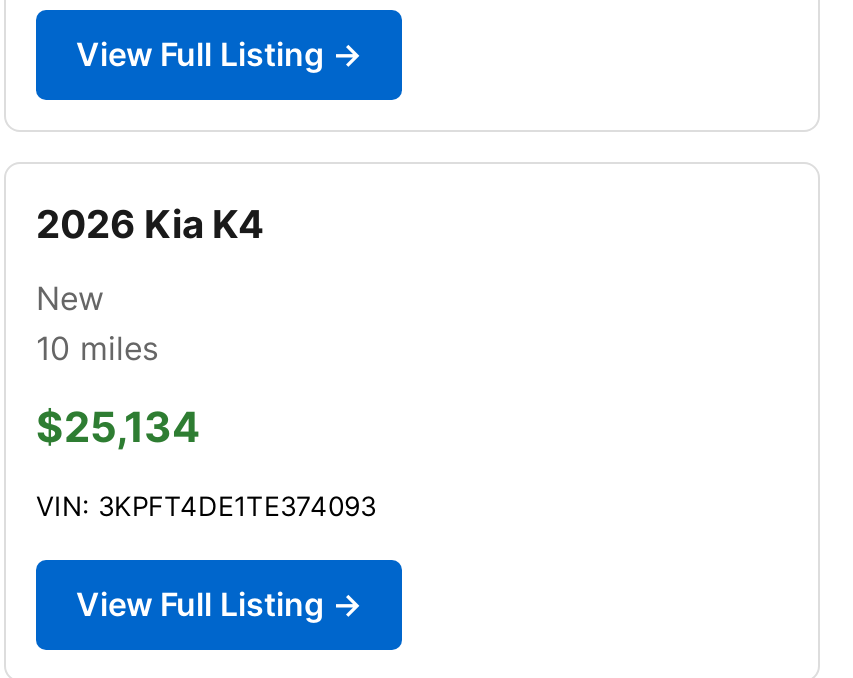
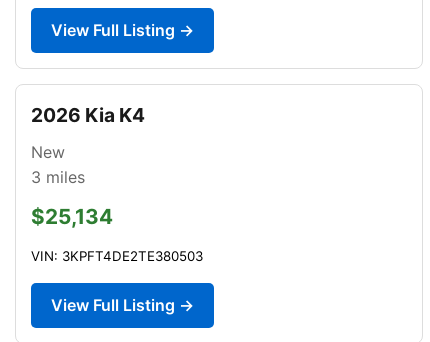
- 10 miles
+ 3 miles

- VIN: 3KPFT4DE1TE374093
+ VIN: 3KPFT4DE2TE380503
